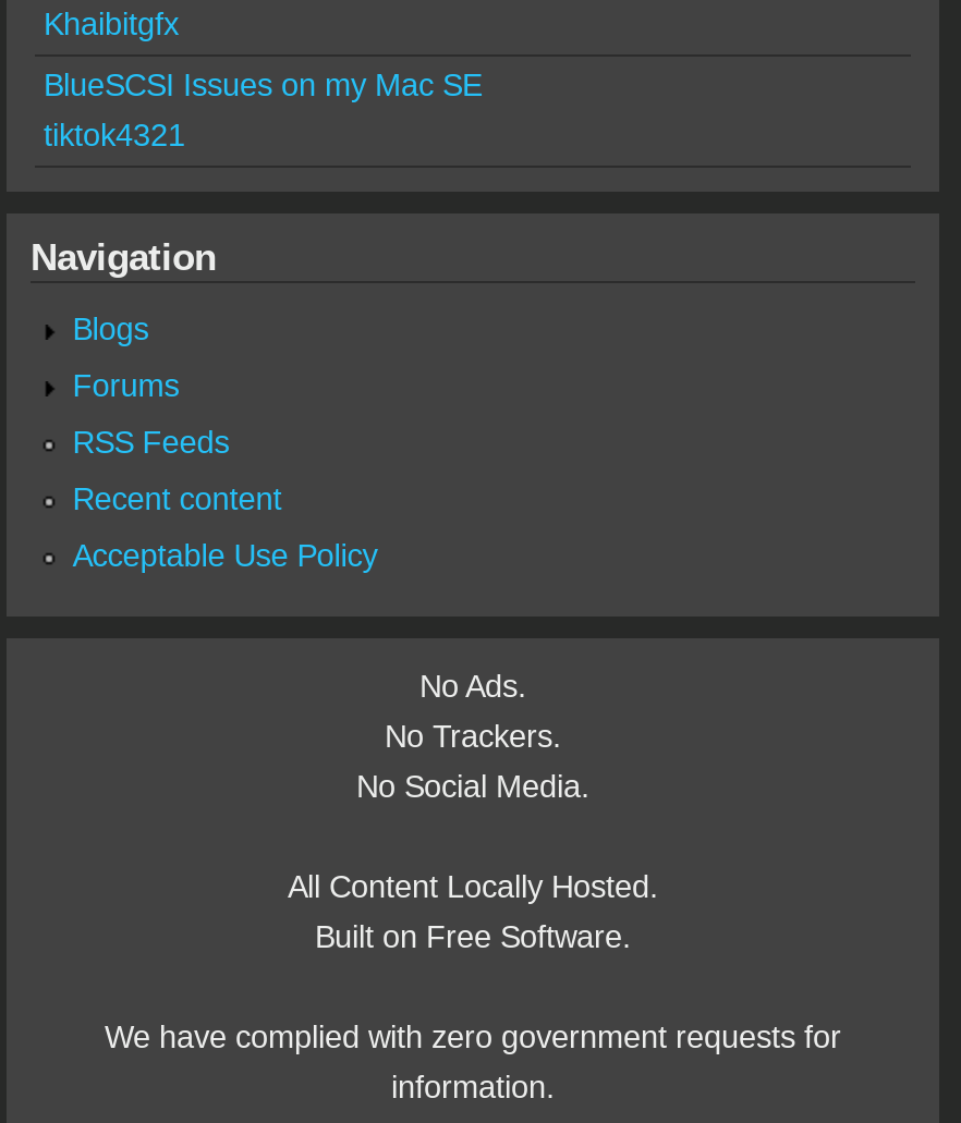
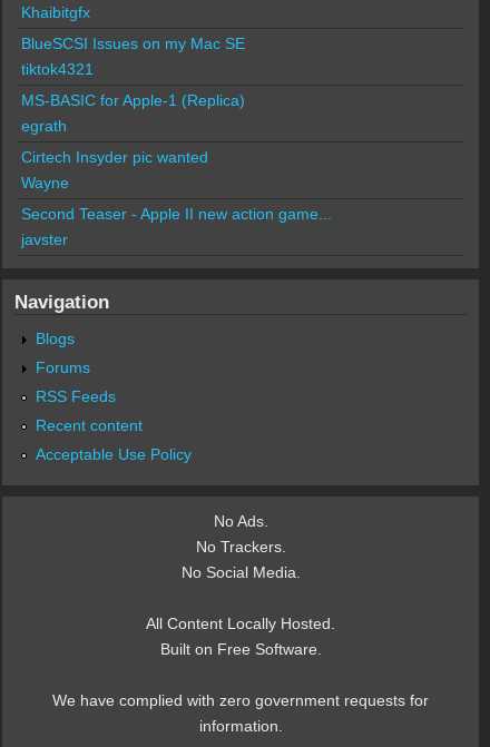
+ MS-BASIC for Apple-1 (Replica)
+ egrath
+ Cirtech Insyder pic wanted
+ Wayne
+ Second Teaser - Apple II new action game...
+ javster
